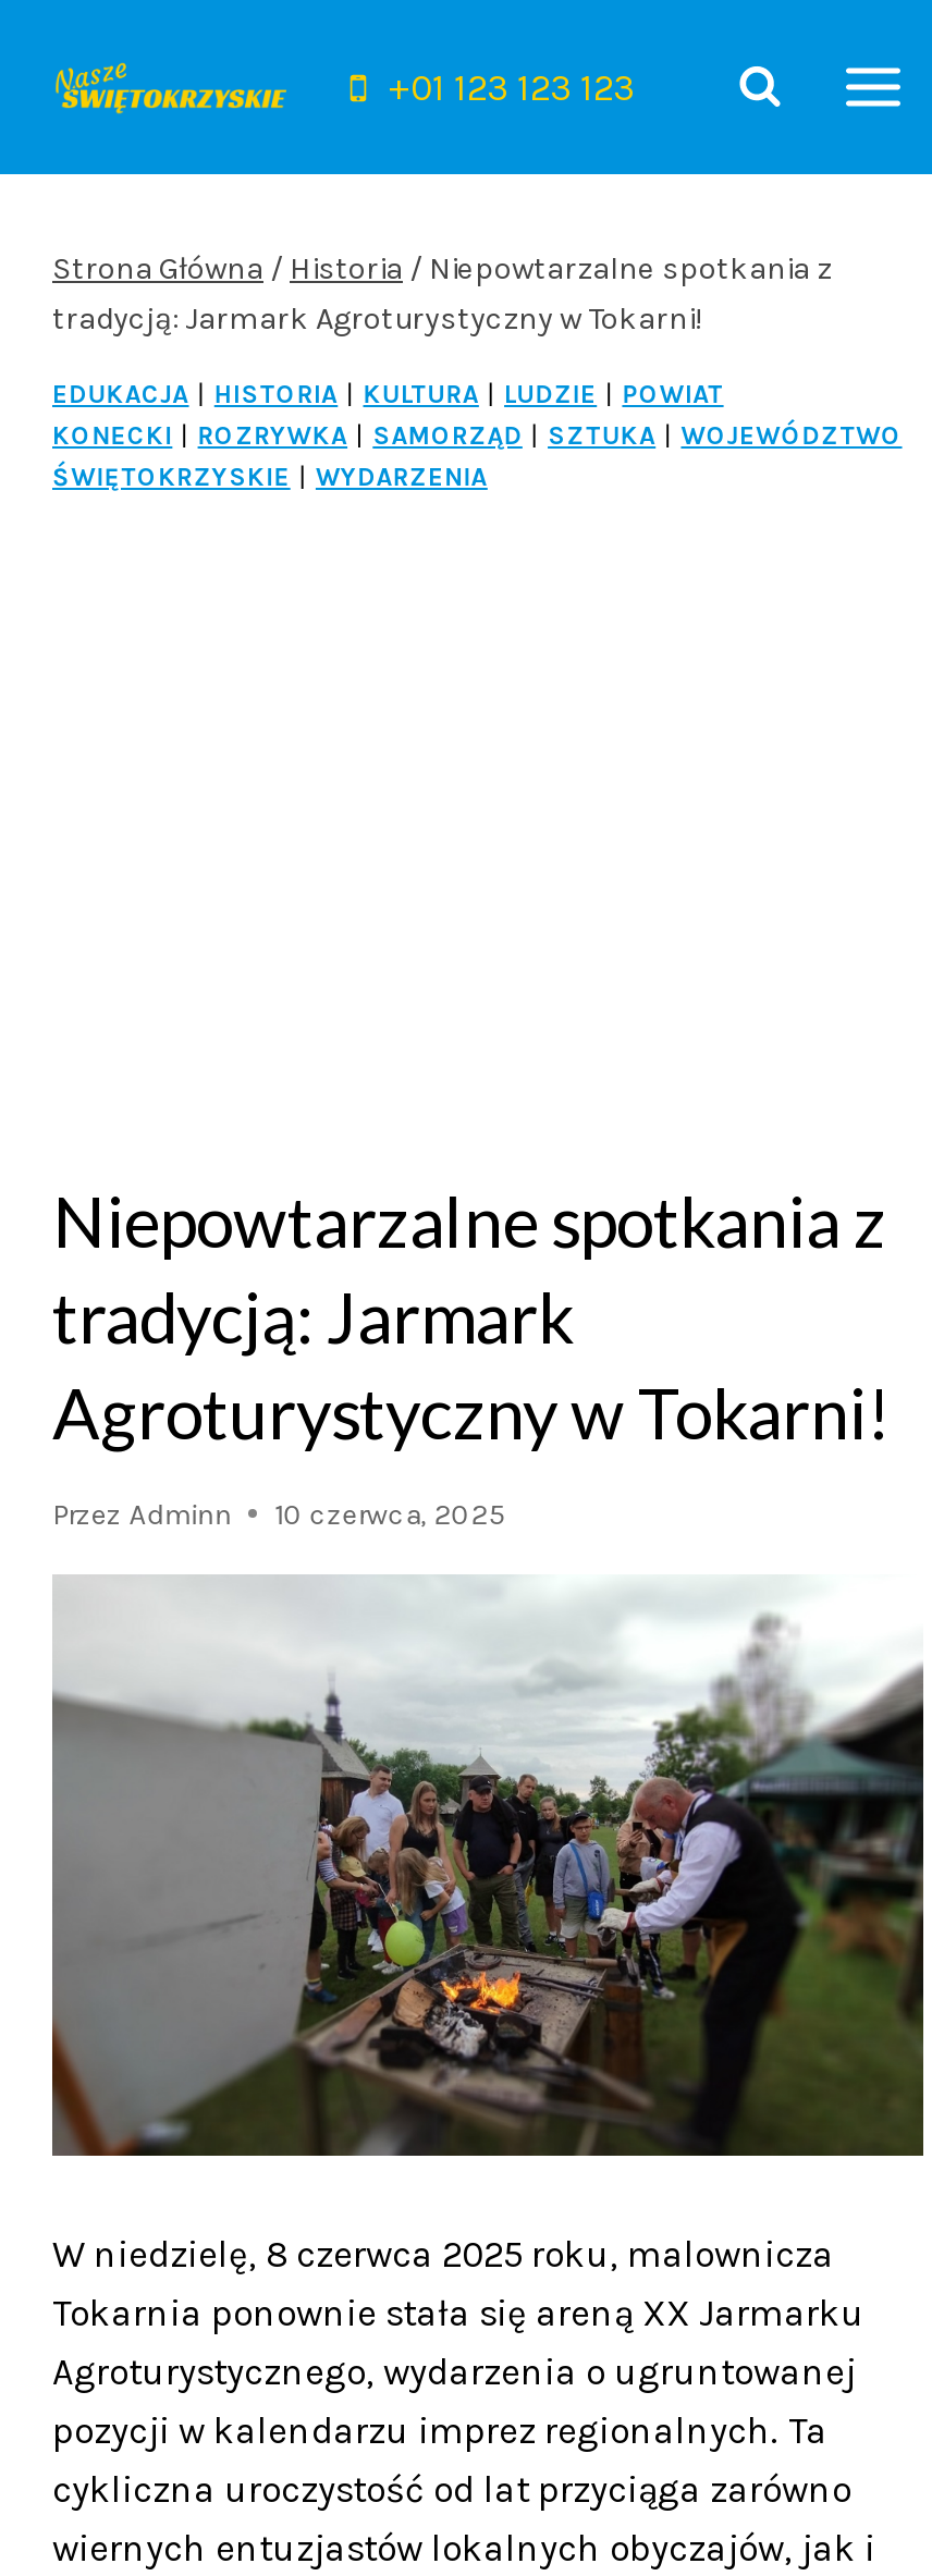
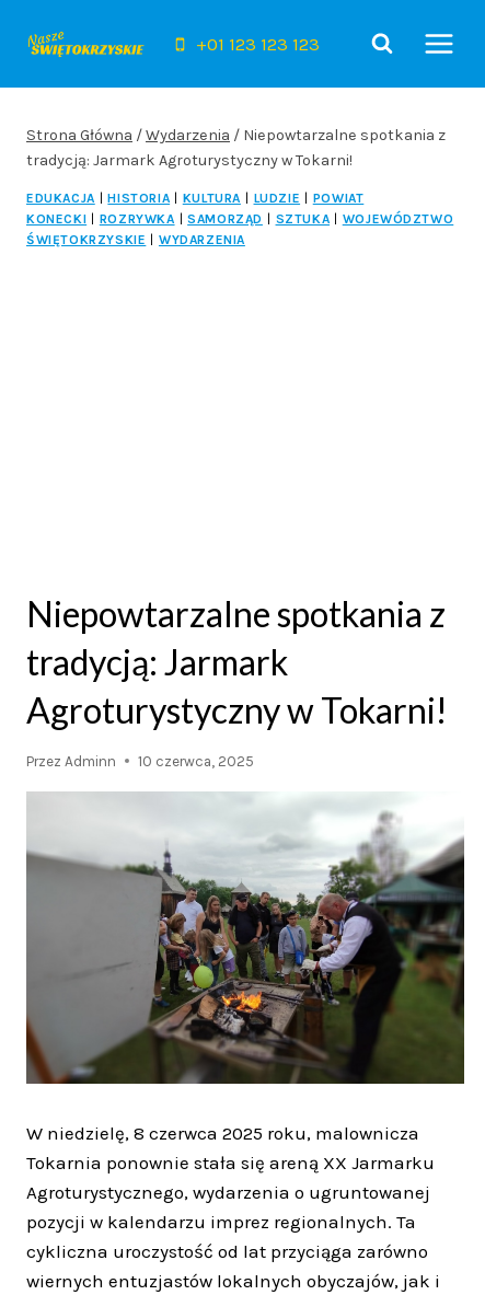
- Strona Główna / Historia / Niepowtarzalne spotkania z
+ Strona Główna / Wydarzenia / Niepowtarzalne spotkania z
